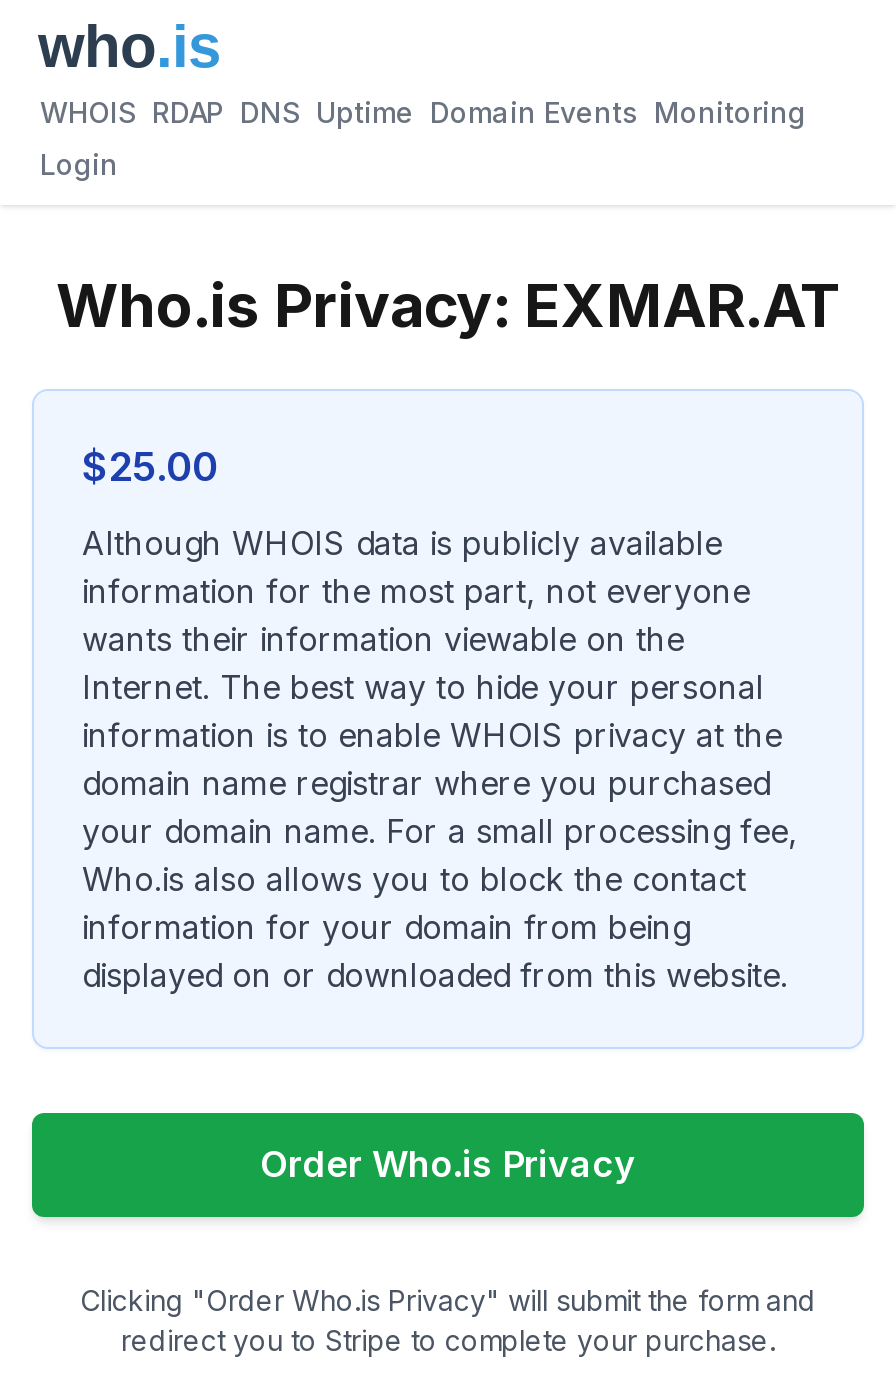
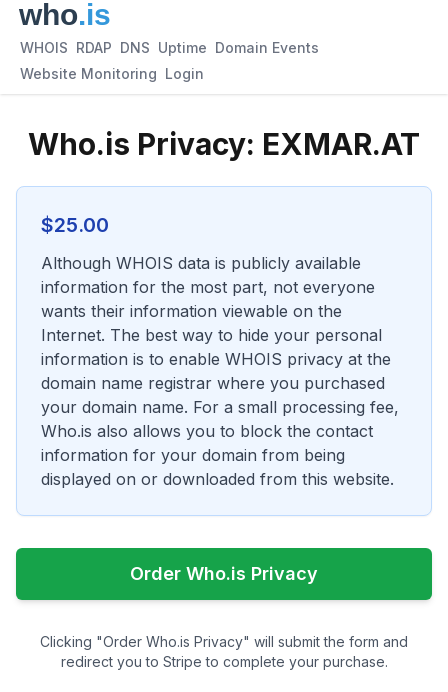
- WHOIS RDAP DNS Uptime Domain Events Monitoring
+ WHOIS RDAP DNS Uptime Domain Events

- Login
+ Website Monitoring Login
